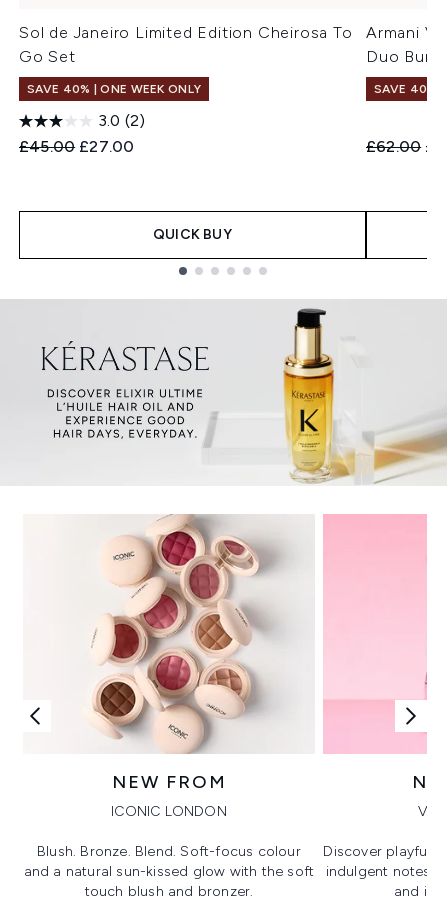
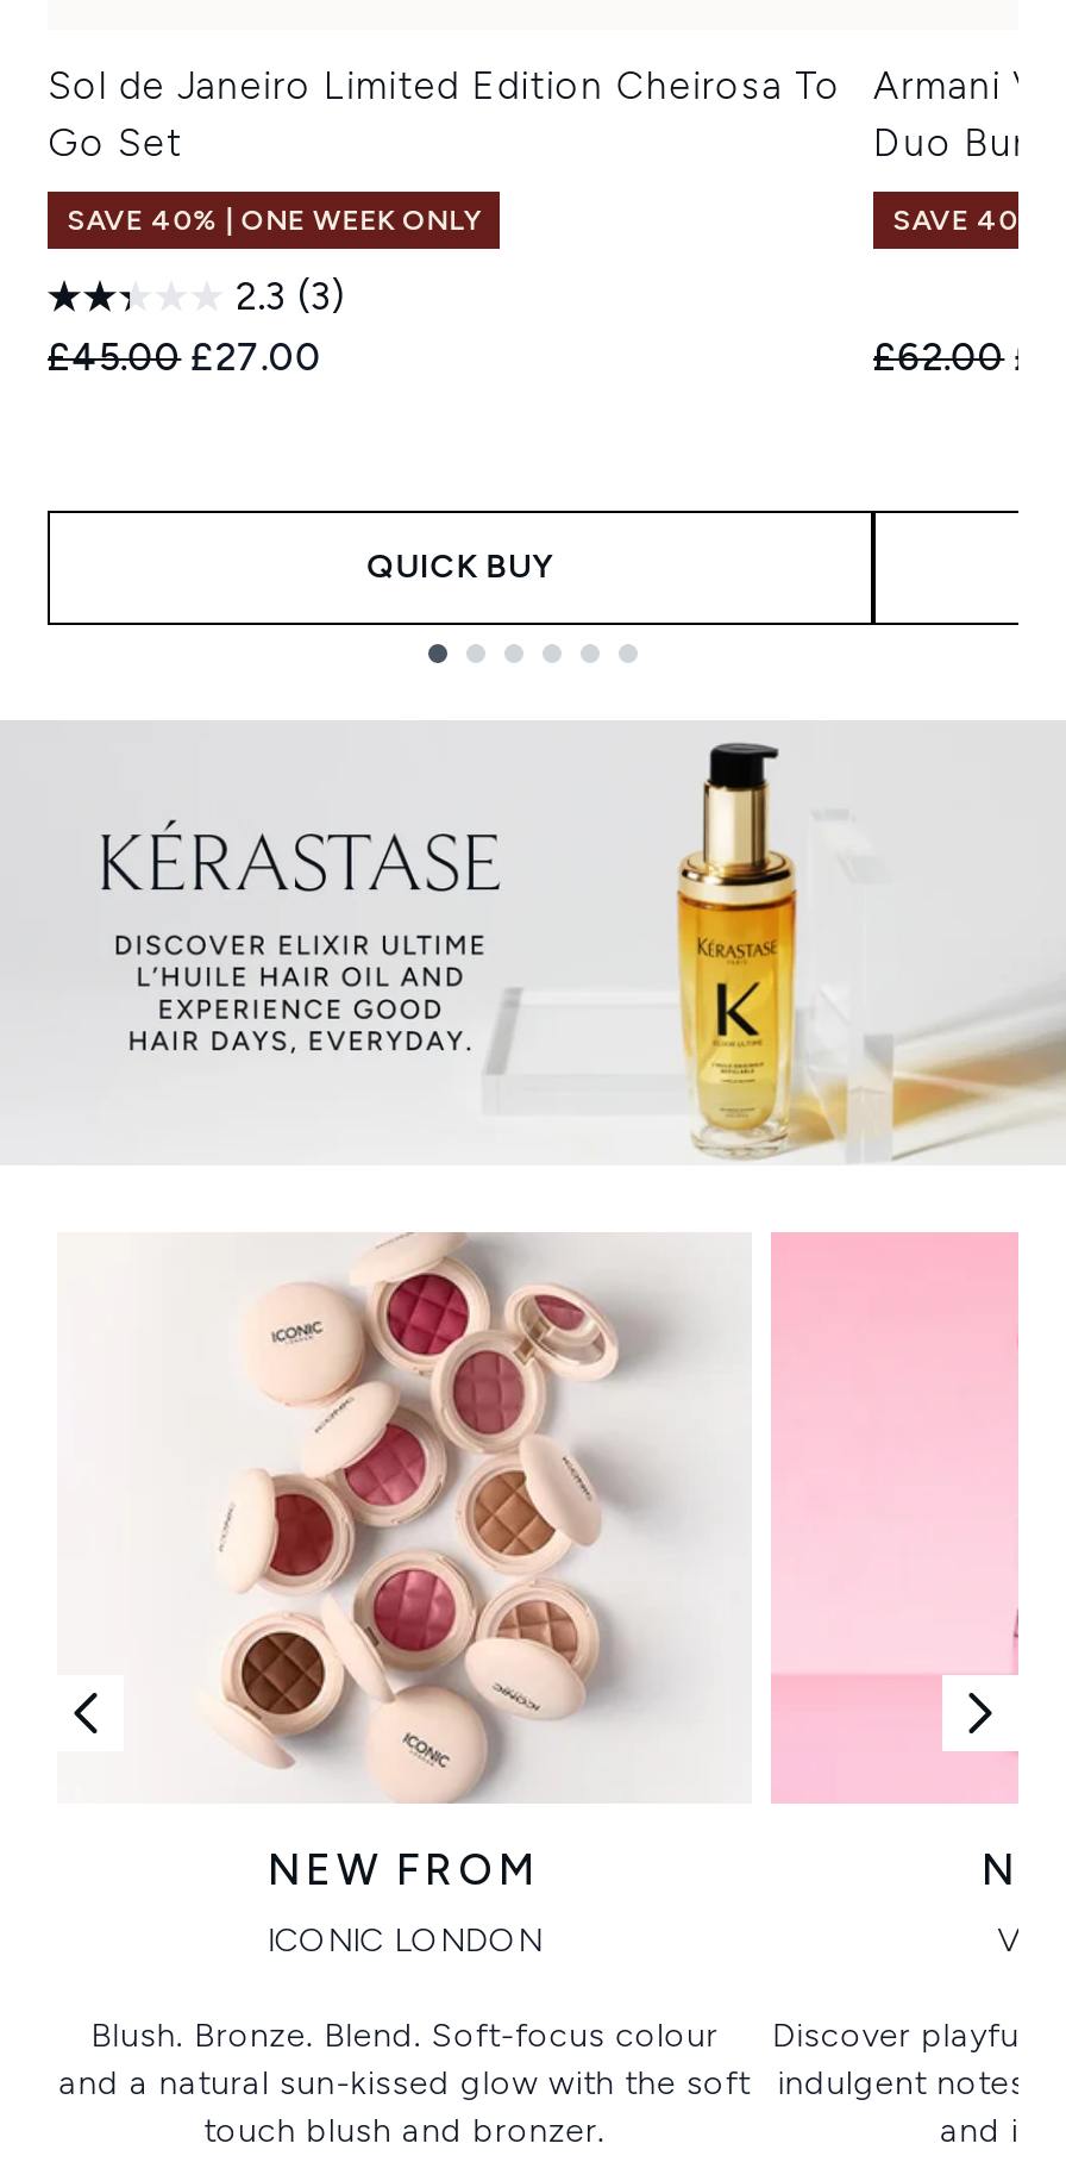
- 3.0 (2)
+ 2.3 (3)
